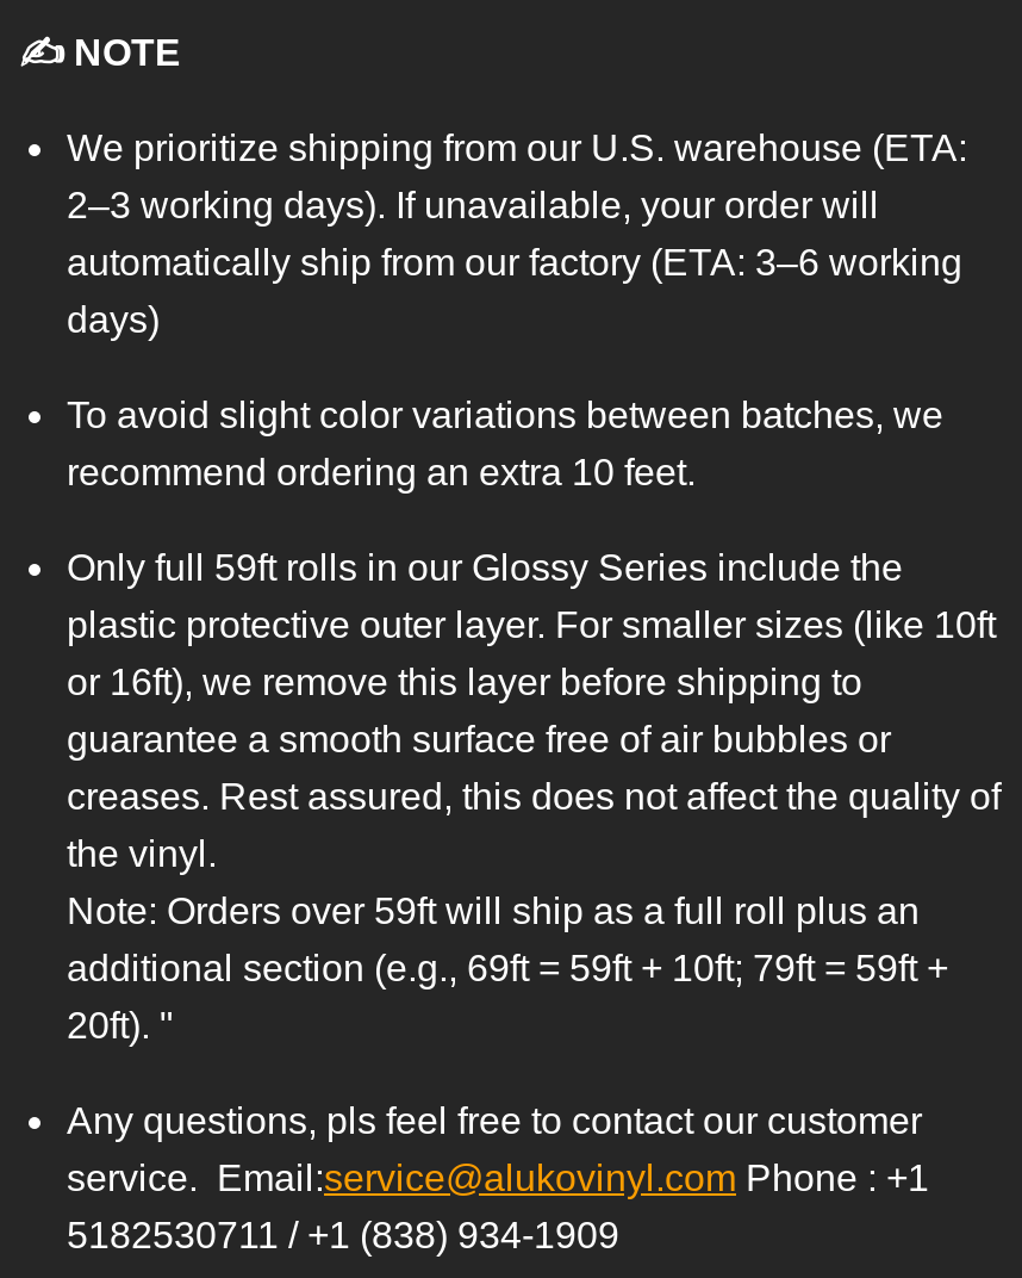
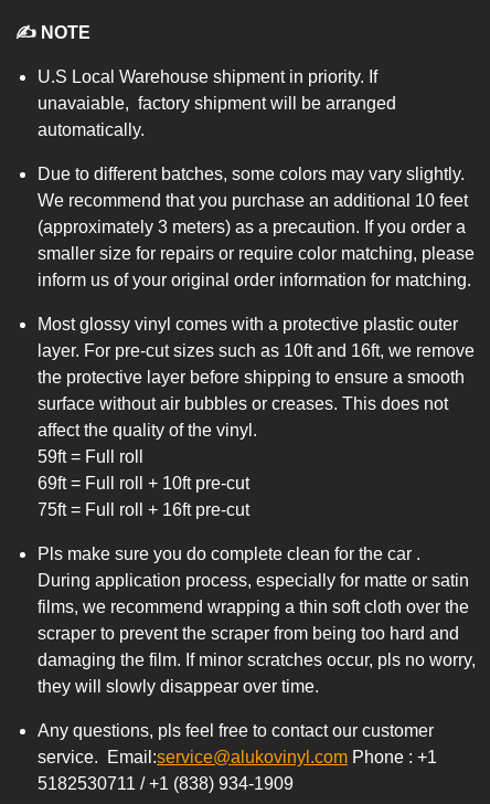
- We prioritize shipping from our U.S. warehouse (ETA:
- 2–3 working days). If unavailable, your order will
- automatically ship from our factory (ETA: 3–6 working
- days)
- To avoid slight color variations between batches, we
- recommend ordering an extra 10 feet.
- Only full 59ft rolls in our Glossy Series include the
- plastic protective outer layer. For smaller sizes (like 10ft
- or 16ft), we remove this layer before shipping to
- guarantee a smooth surface free of air bubbles or
- creases. Rest assured, this does not affect the quality of
- the vinyl.
- Note: Orders over 59ft will ship as a full roll plus an
- additional section (e.g., 69ft = 59ft + 10ft; 79ft = 59ft +
- 20ft). "
+ U.S Local Warehouse shipment in priority. If
+ unavaiable, factory shipment will be arranged
+ automatically.
+ Due to different batches, some colors may vary slightly.
+ We recommend that you purchase an additional 10 feet
+ (approximately 3 meters) as a precaution. If you order a
+ smaller size for repairs or require color matching, please
+ inform us of your original order information for matching.
+ Most glossy vinyl comes with a protective plastic outer
+ layer. For pre-cut sizes such as 10ft and 16ft, we remove
+ the protective layer before shipping to ensure a smooth
+ surface without air bubbles or creases. This does not
+ affect the quality of the vinyl.
+ 59ft = Full roll
+ 69ft = Full roll + 10ft pre-cut
+ 75ft = Full roll + 16ft pre-cut
+ Pls make sure you do complete clean for the car .
+ During application process, especially for matte or satin
+ films, we recommend wrapping a thin soft cloth over the
+ scraper to prevent the scraper from being too hard and
+ damaging the film. If minor scratches occur, pls no worry,
+ they will slowly disappear over time.
